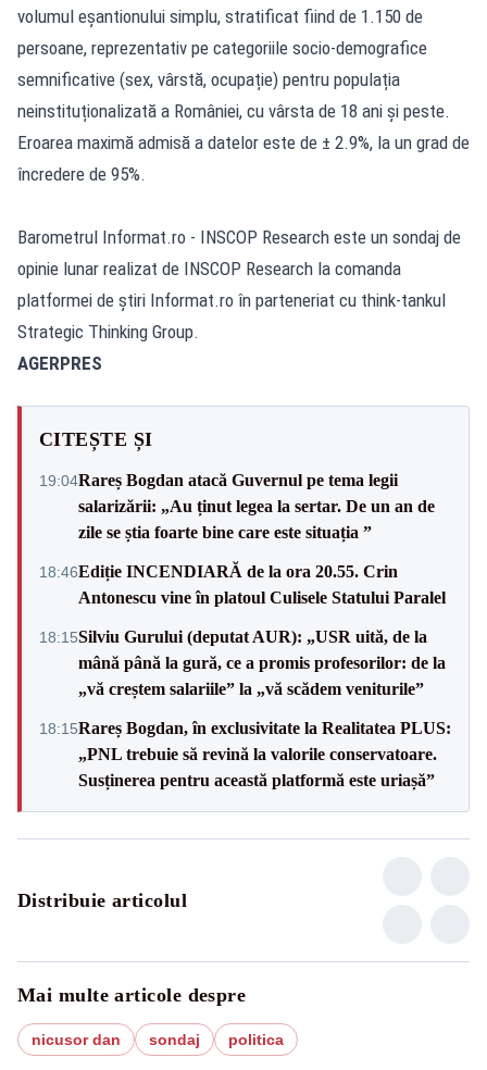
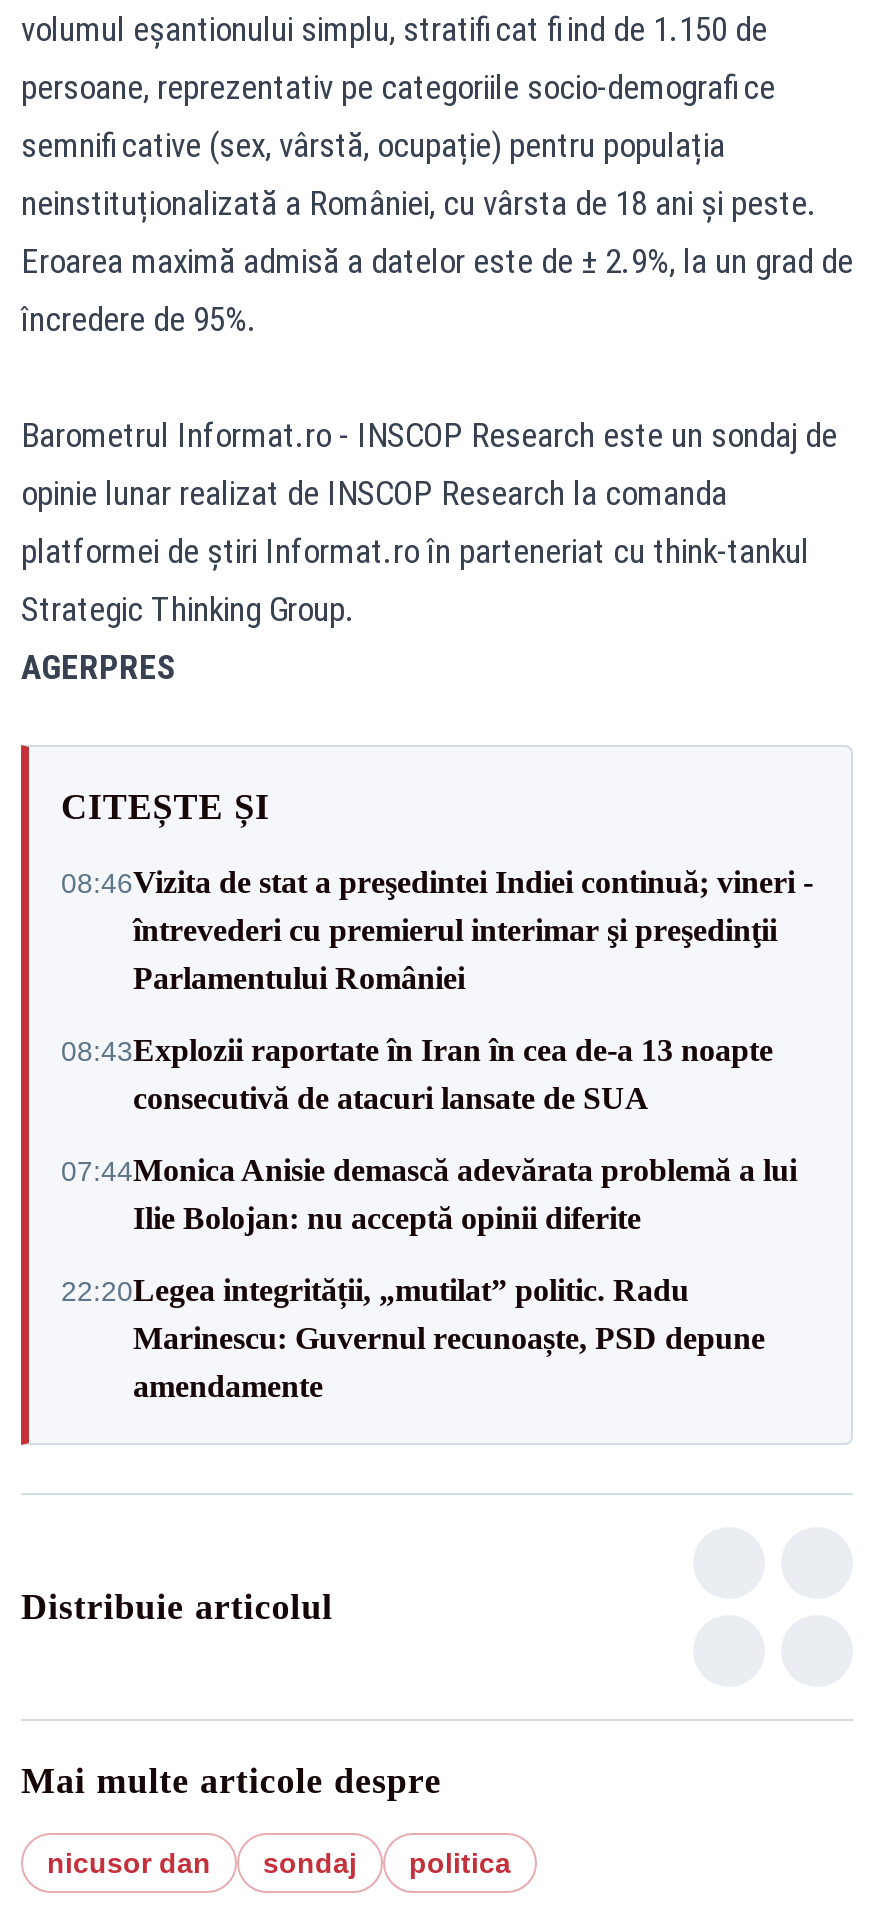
- 19:04Rareș Bogdan atacă Guvernul pe tema legii
- salarizării: „Au ținut legea la sertar. De un an de
- zile se știa foarte bine care este situația ”
+ 08:46Vizita de stat a preşedintei Indiei continuă; vineri -
+ întrevederi cu premierul interimar şi preşedinţii
+ Parlamentului României

- 18:46Ediție INCENDIARĂ de la ora 20.55. Crin
- Antonescu vine în platoul Culisele Statului Paralel
+ 08:43Explozii raportate în Iran în cea de-a 13 noapte
+ consecutivă de atacuri lansate de SUA

- 18:15Silviu Gurului (deputat AUR): „USR uită, de la
- mână până la gură, ce a promis profesorilor: de la
- „vă creștem salariile” la „vă scădem veniturile”
+ 07:44Monica Anisie demască adevărata problemă a lui
+ Ilie Bolojan: nu acceptă opinii diferite

- 18:15Rareș Bogdan, în exclusivitate la Realitatea PLUS:
- „PNL trebuie să revină la valorile conservatoare.
- Susținerea pentru această platformă este uriașă”
+ 22:20Legea integrității, „mutilat” politic. Radu
+ Marinescu: Guvernul recunoaște, PSD depune
+ amendamente
